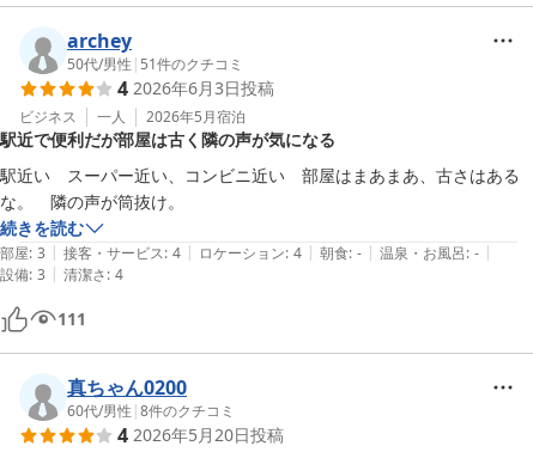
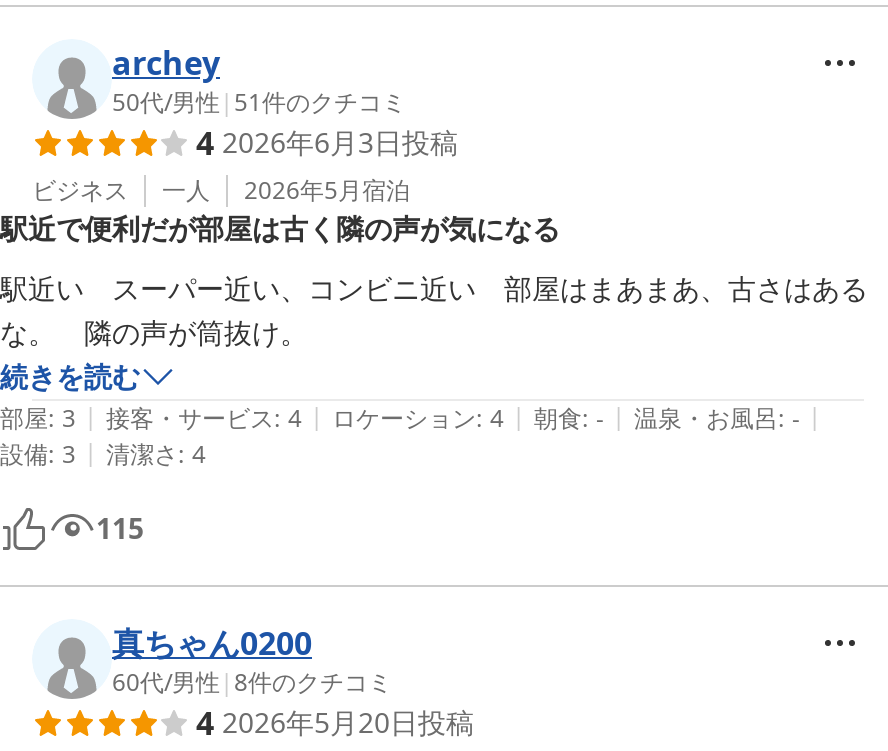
- 111
+ 115
